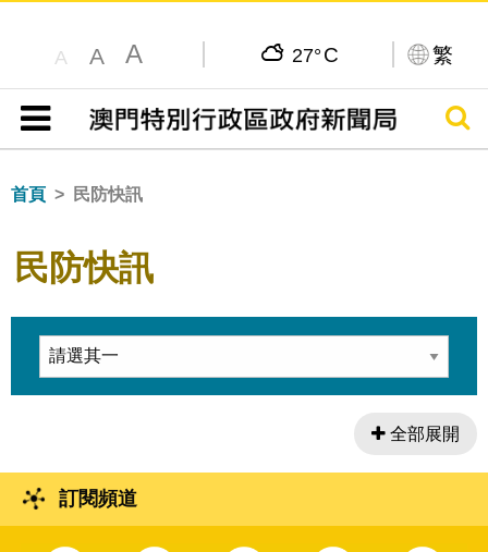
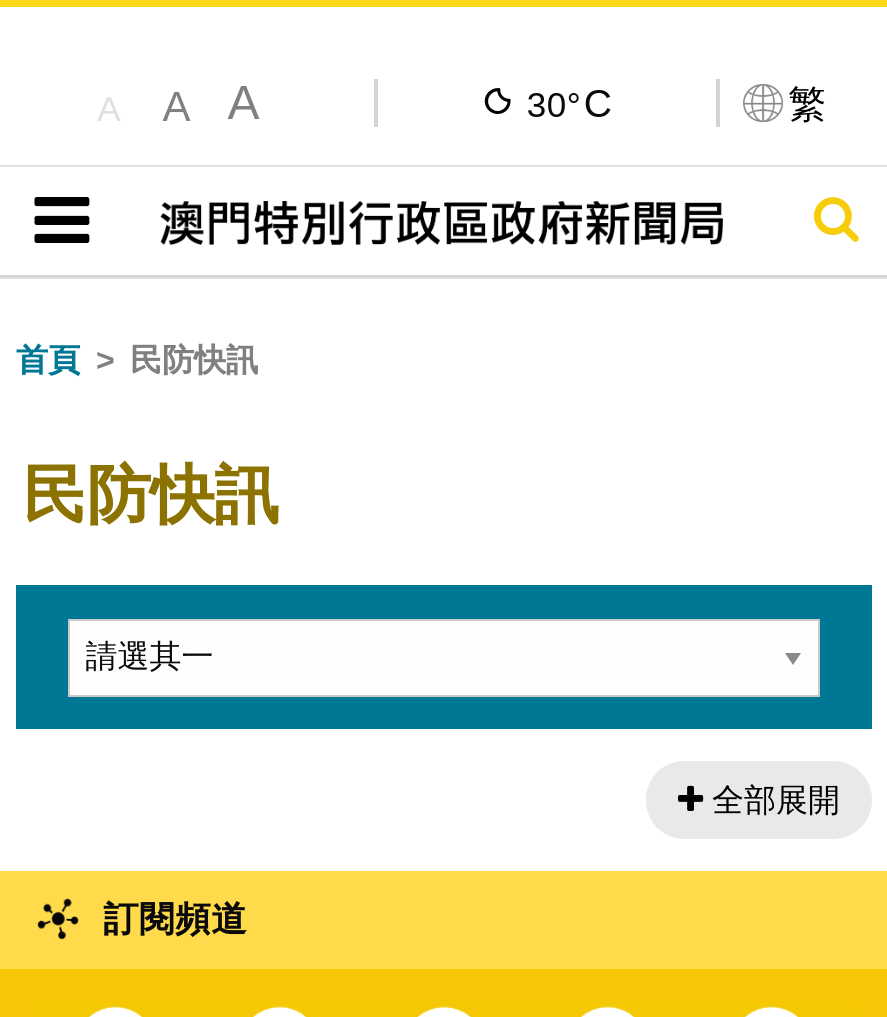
- 27° C
+ 30° C
